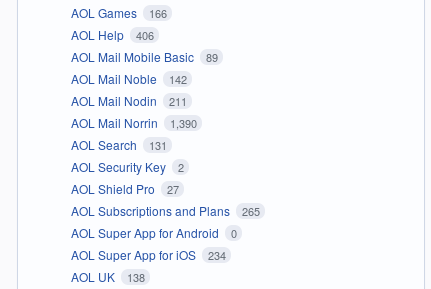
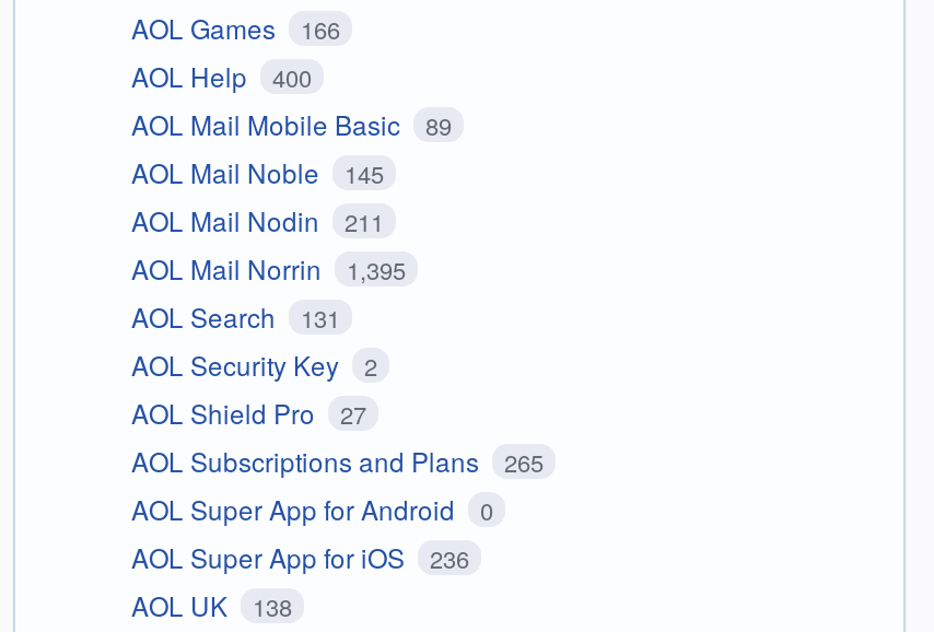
- AOL Help 406
+ AOL Help 400

- AOL Mail Noble 142
+ AOL Mail Noble 145

- AOL Mail Norrin 1,390
+ AOL Mail Norrin 1,395

- AOL Super App for iOS 234
+ AOL Super App for iOS 236
